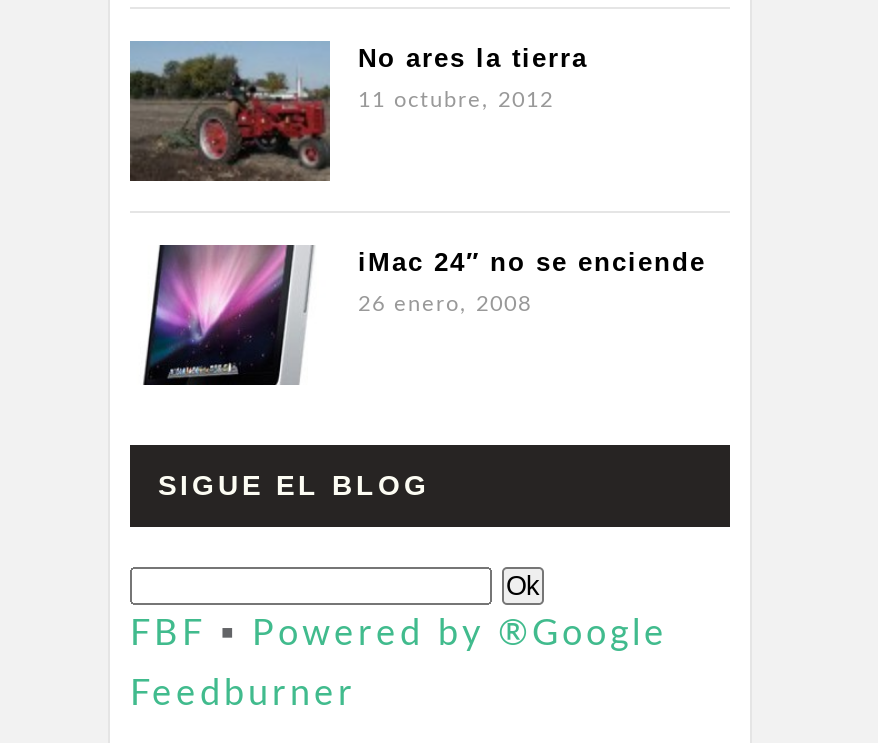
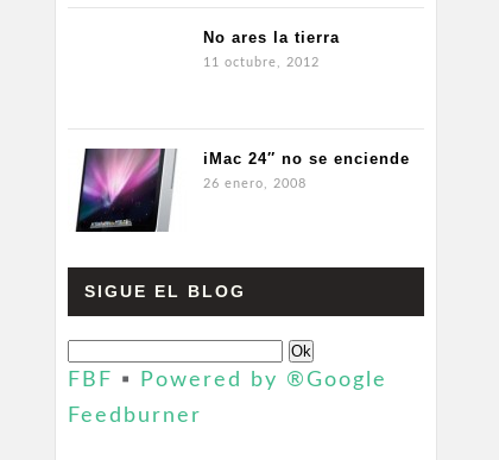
- [image]
